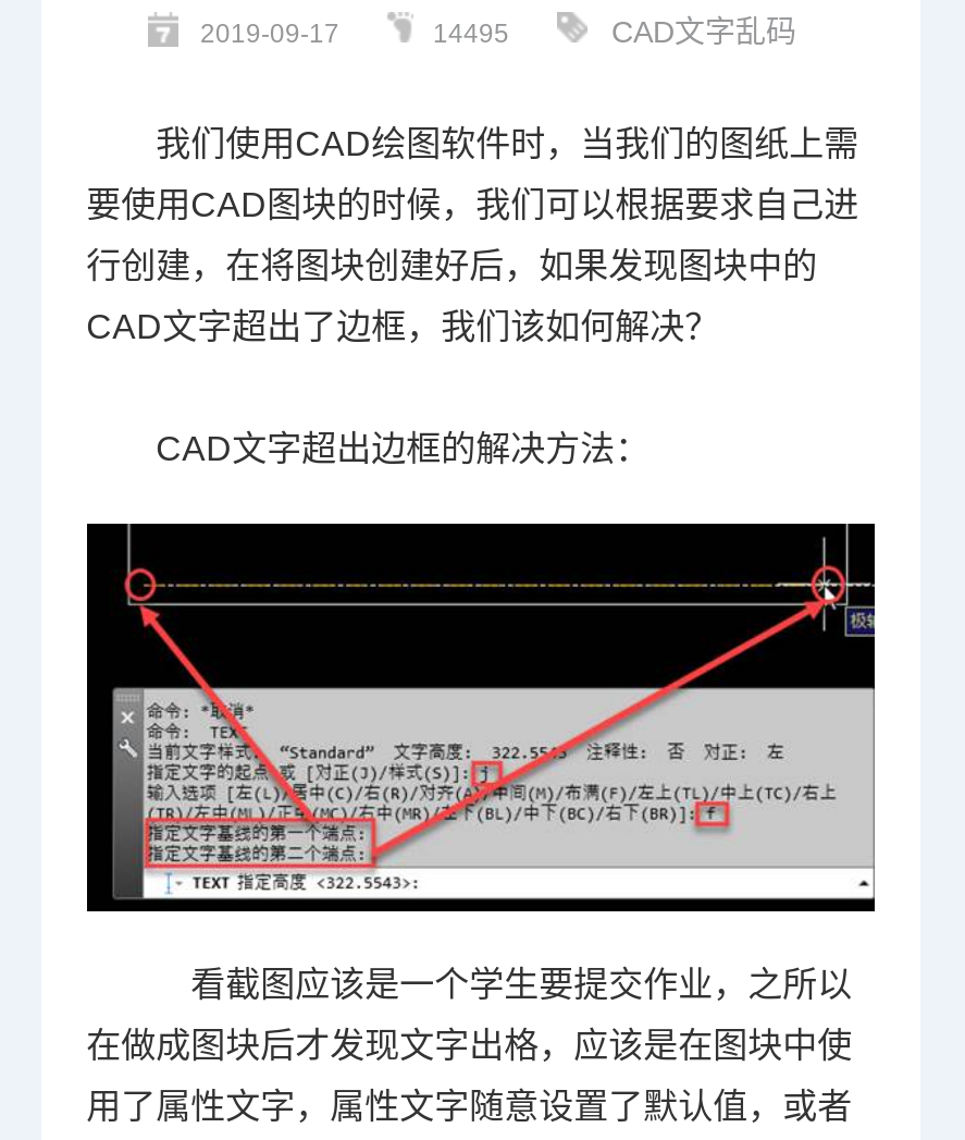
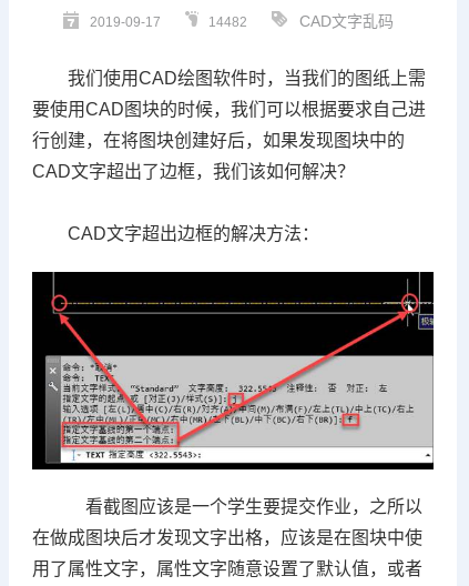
- 14495
+ 14482
